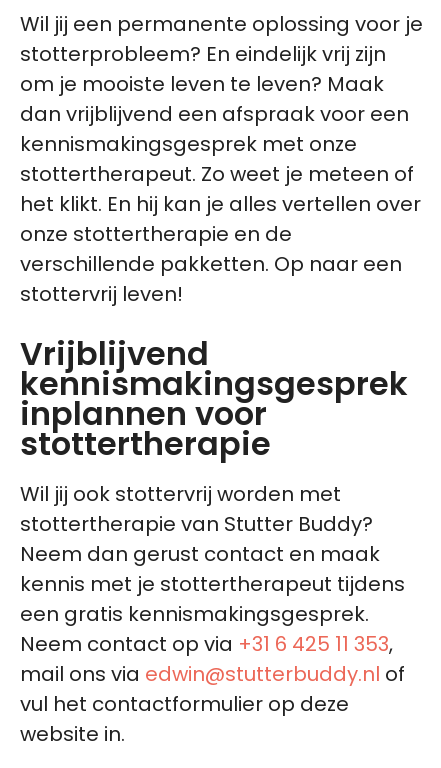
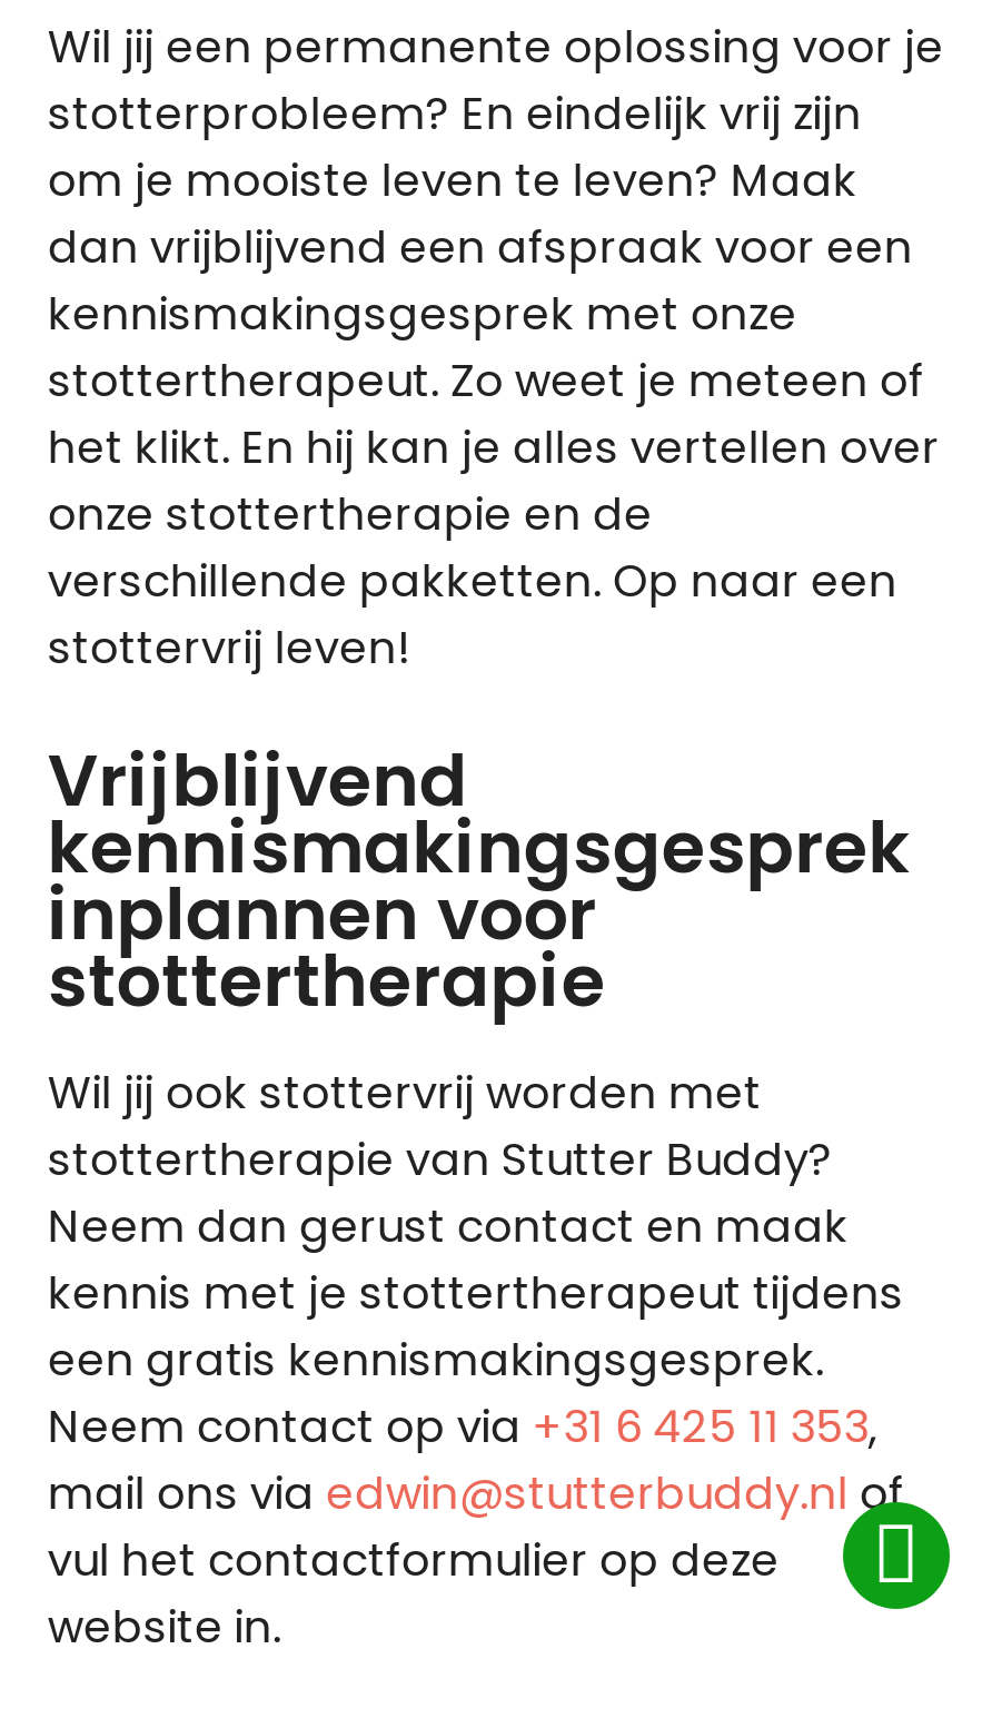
+ [image]
